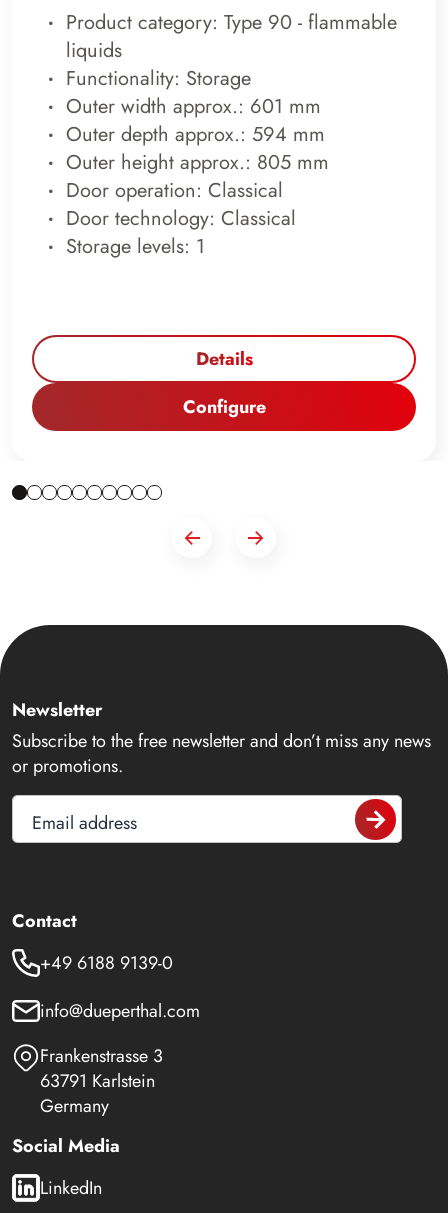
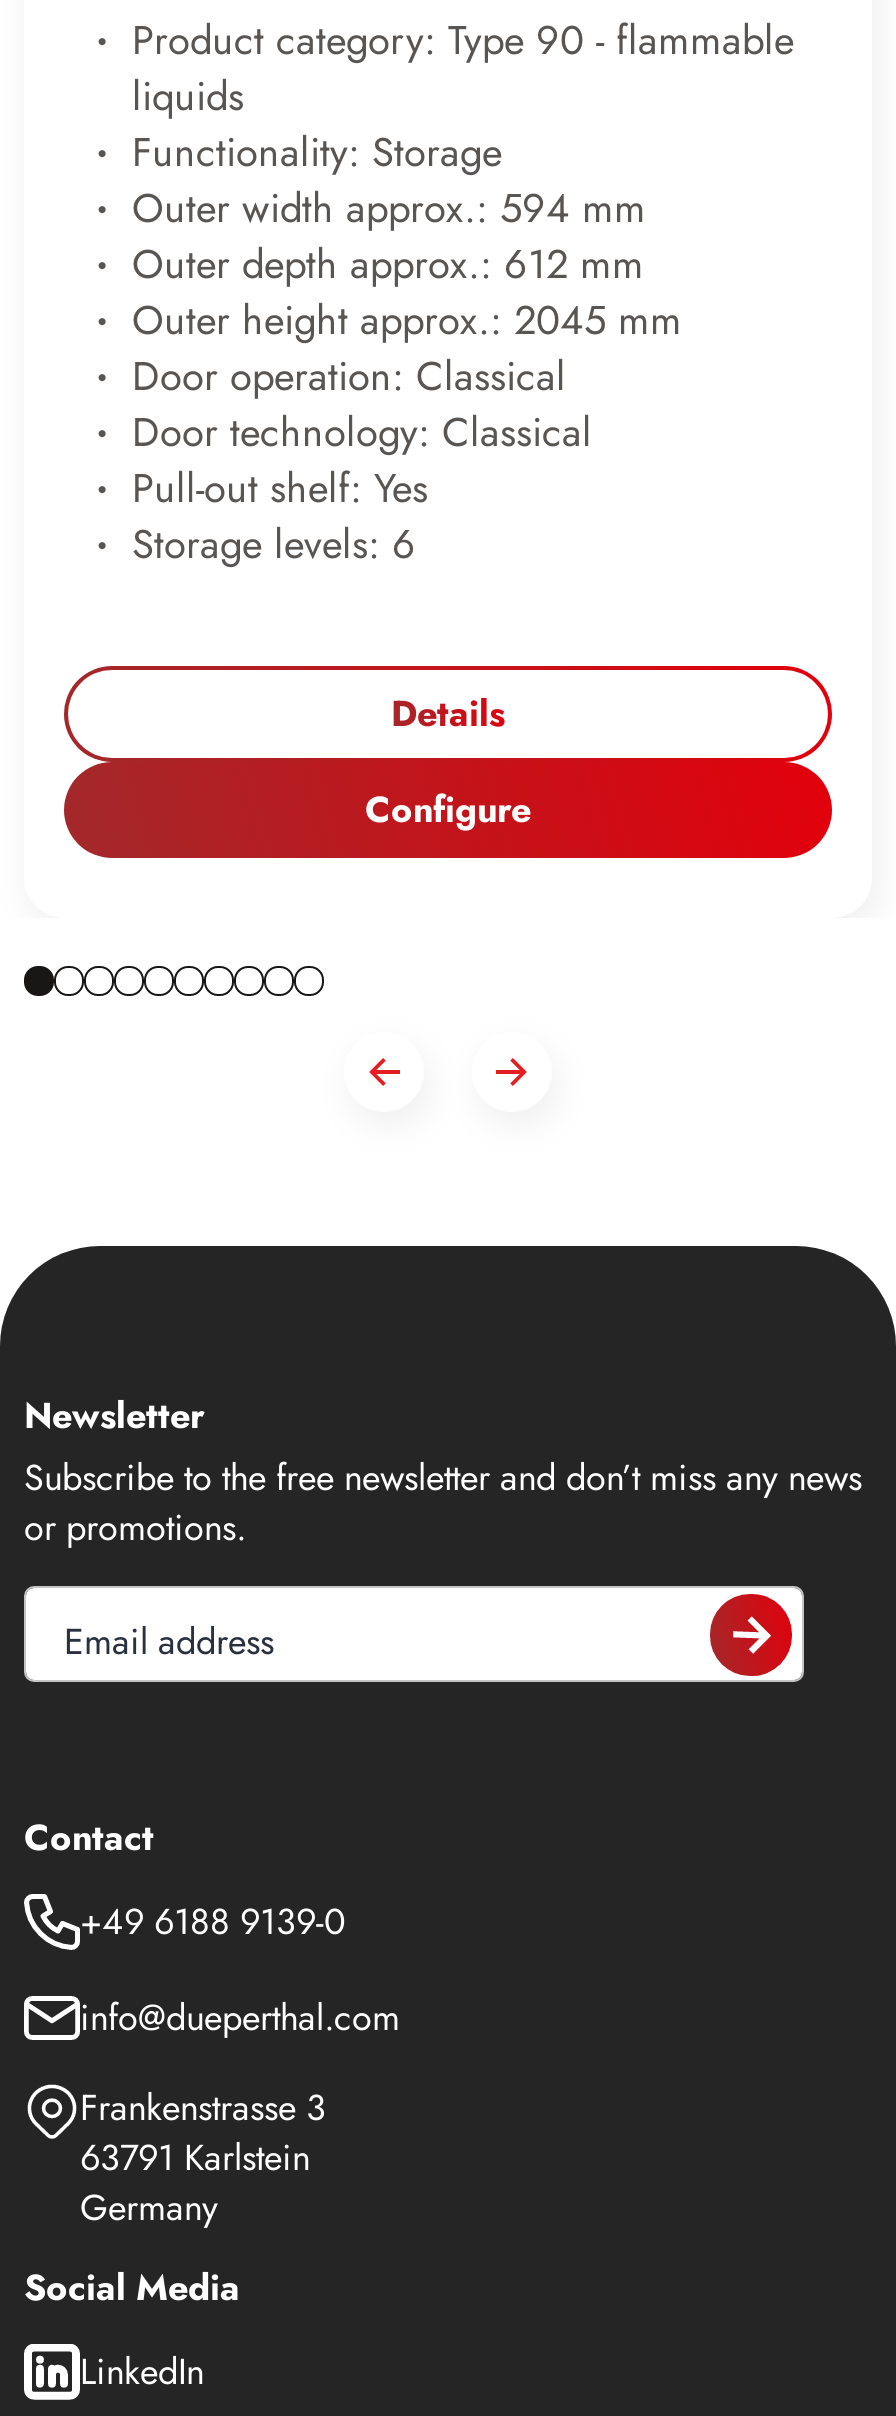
- Outer width approx.: 601 mm
+ Outer width approx.: 594 mm

- Outer depth approx.: 594 mm
+ Outer depth approx.: 612 mm

- Outer height approx.: 805 mm
+ Outer height approx.: 2045 mm

- Storage levels: 1
+ Pull-out shelf: Yes
+ Storage levels: 6
